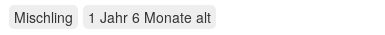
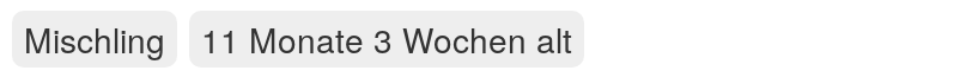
- 1 Jahr 6 Monate alt
+ 11 Monate 3 Wochen alt
